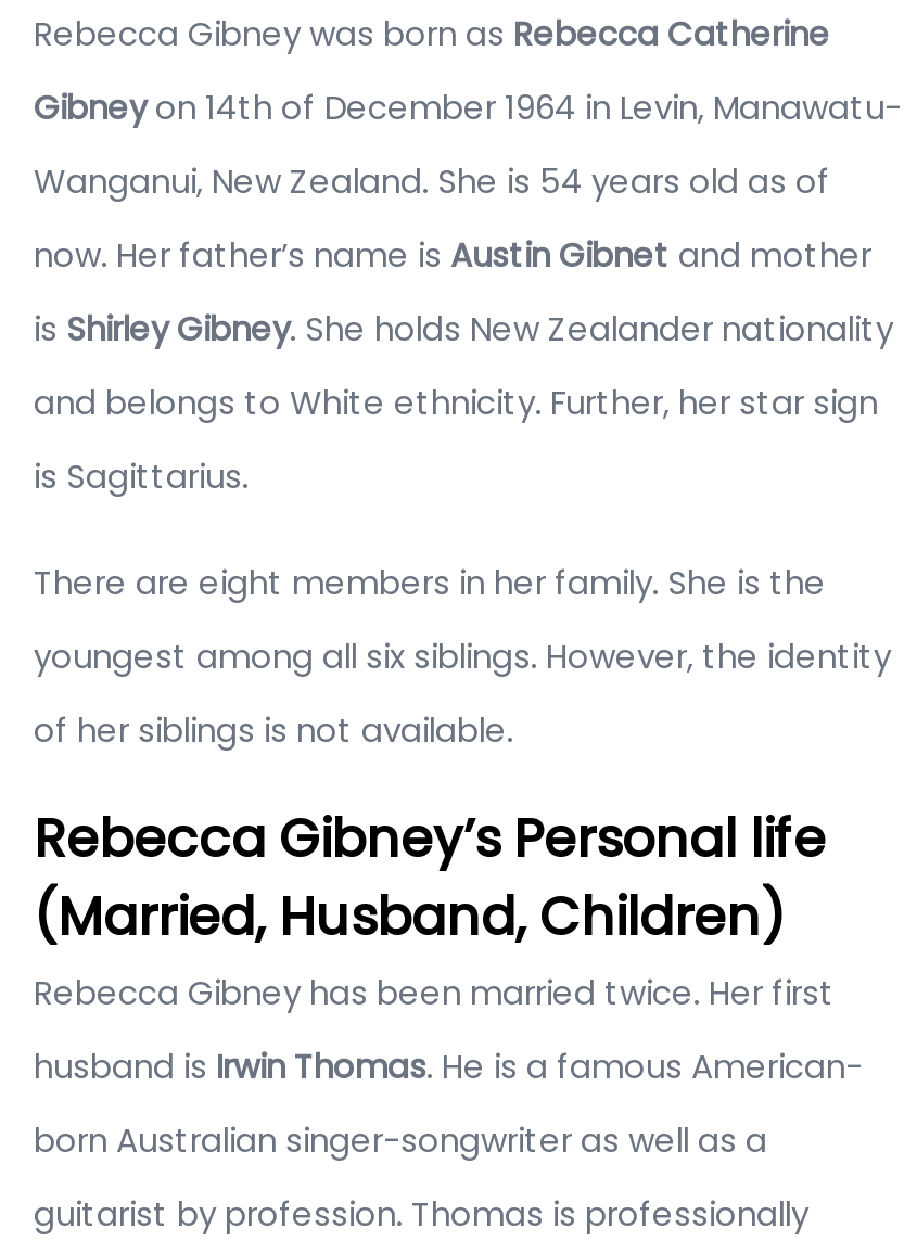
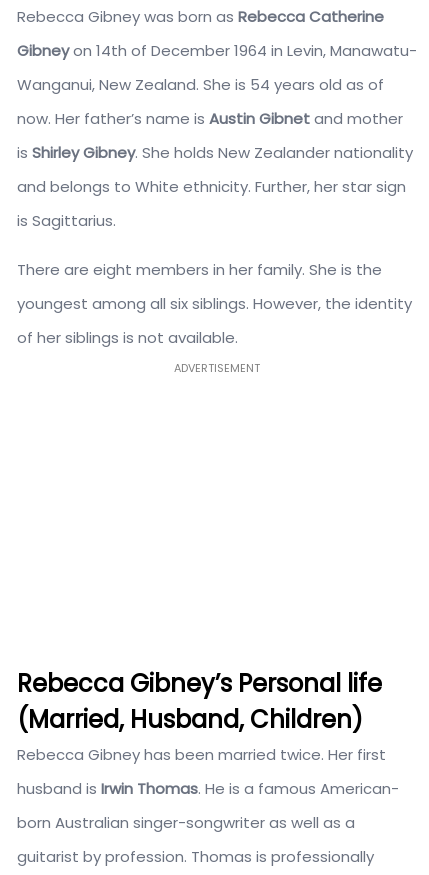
+ ADVERTISEMENT
